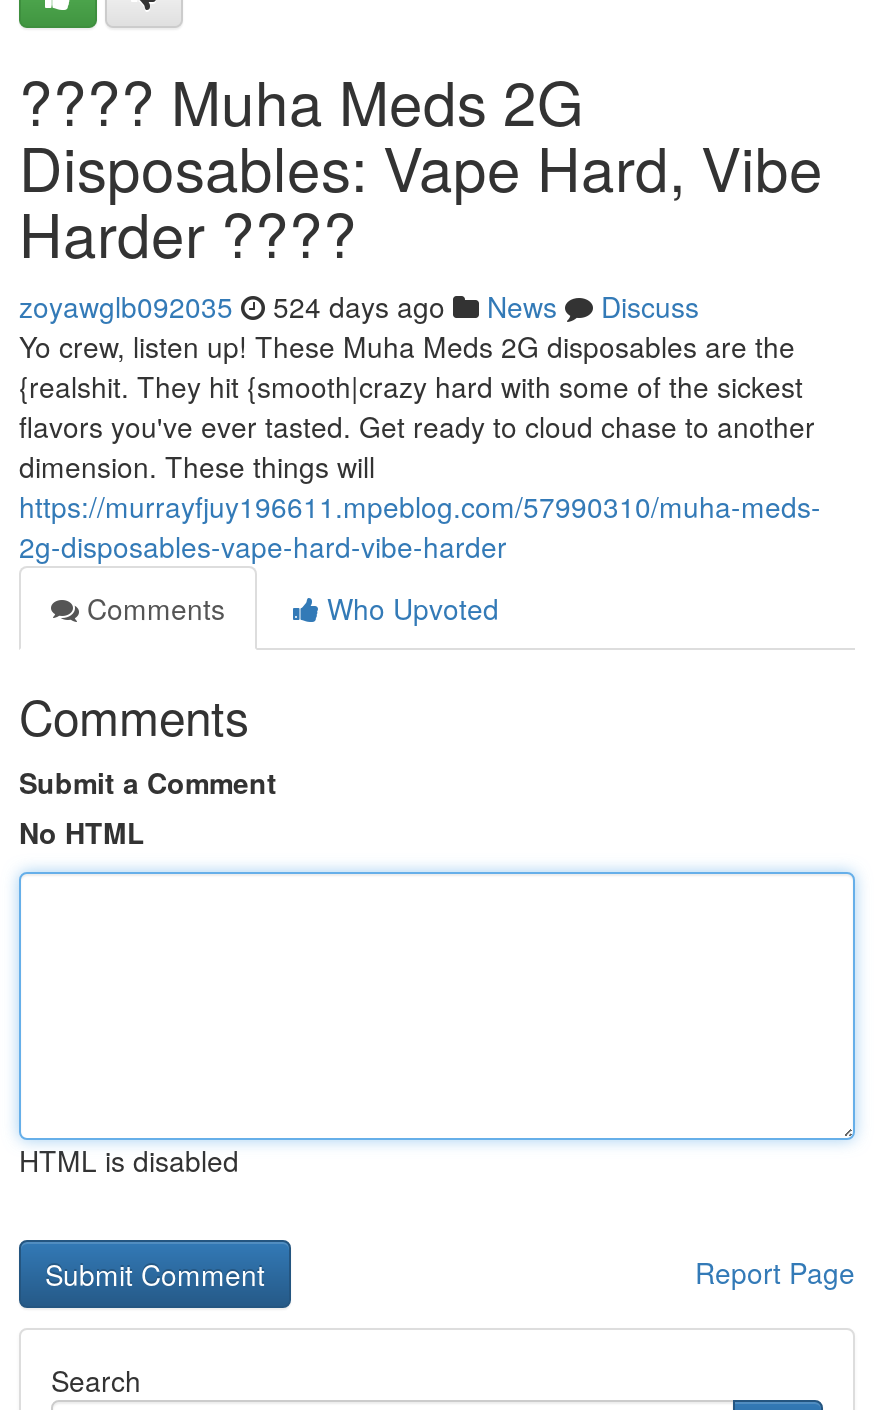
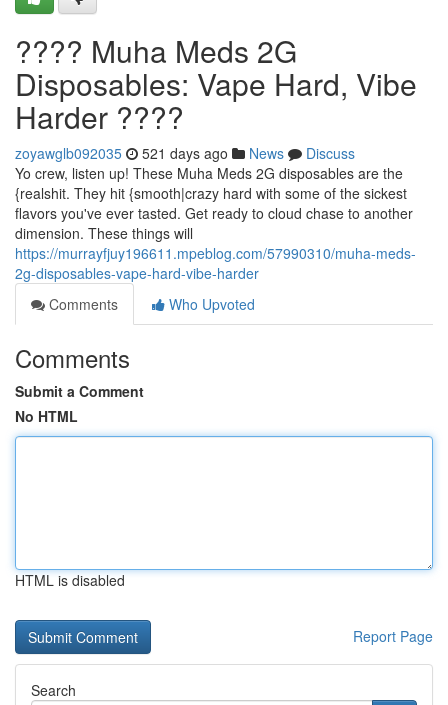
- zoyawglb092035 524 days ago News Discuss
+ zoyawglb092035 521 days ago News Discuss
